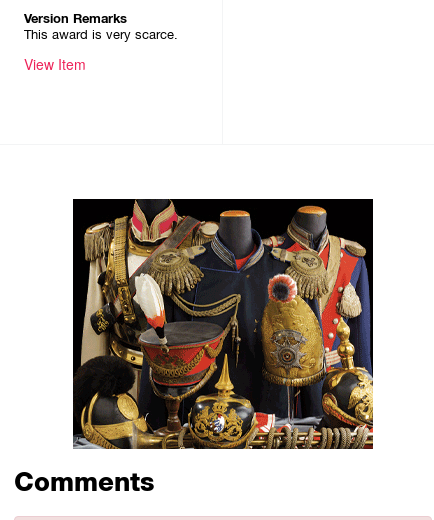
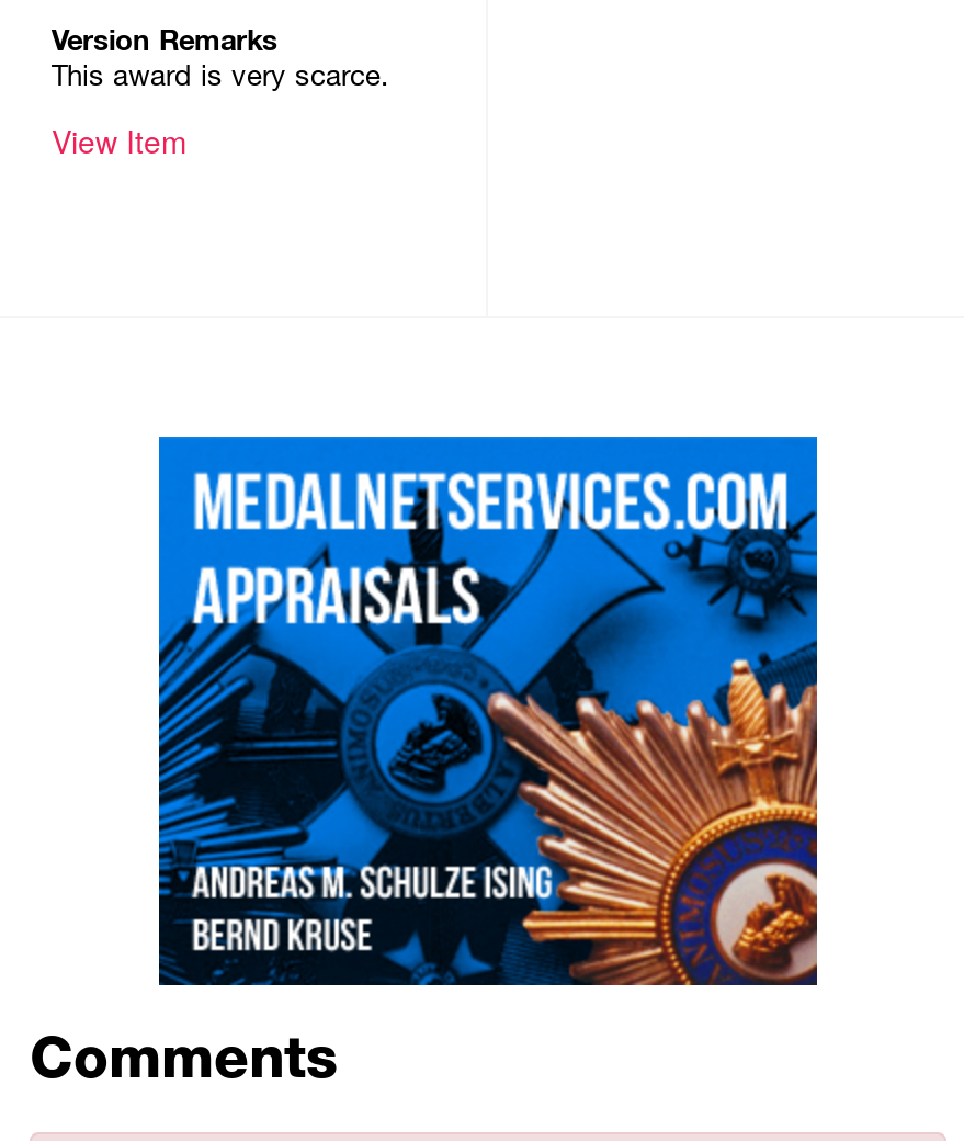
- [image]
+ [image]
